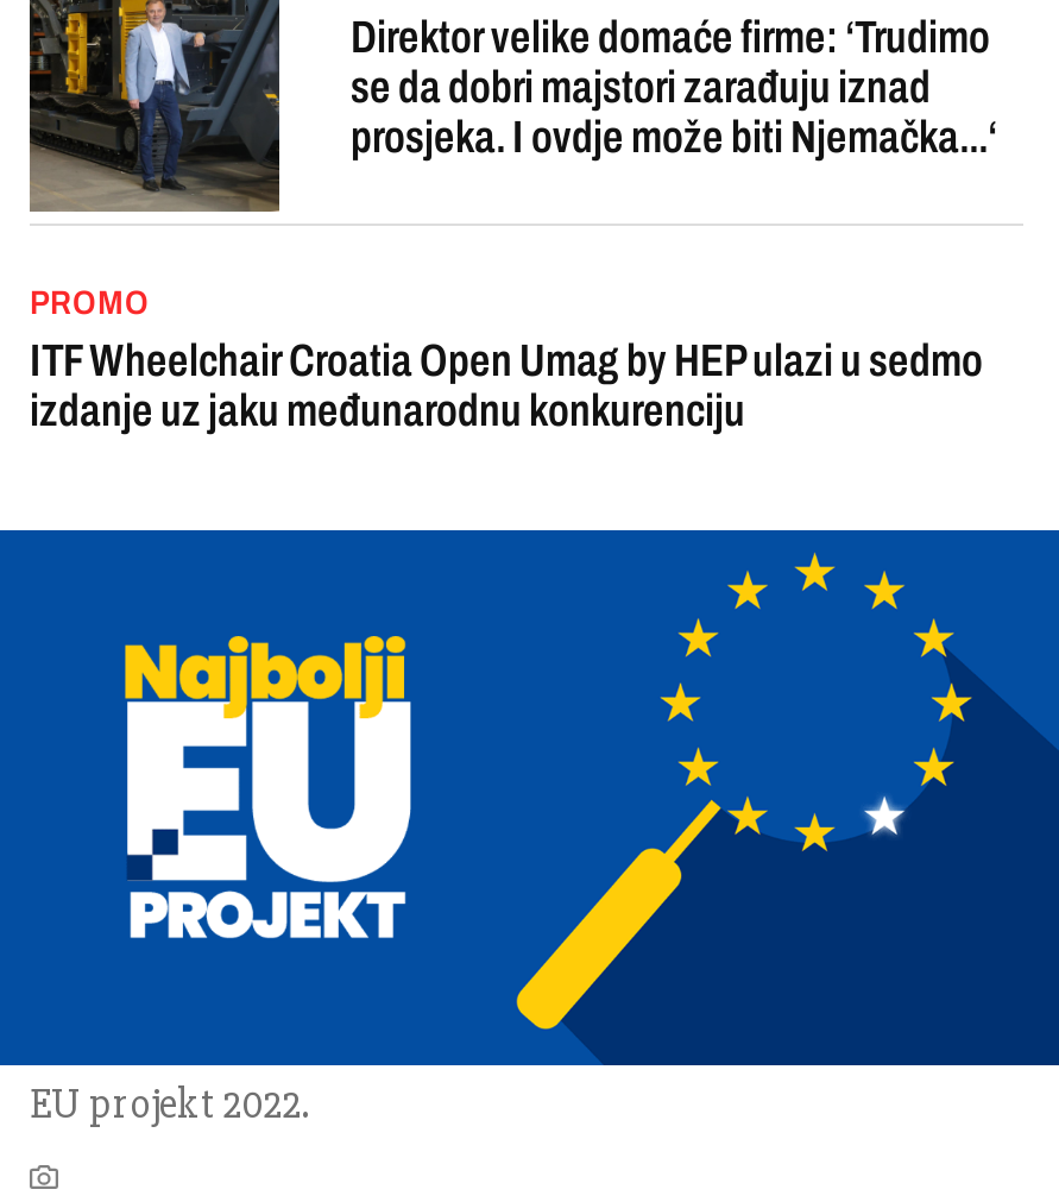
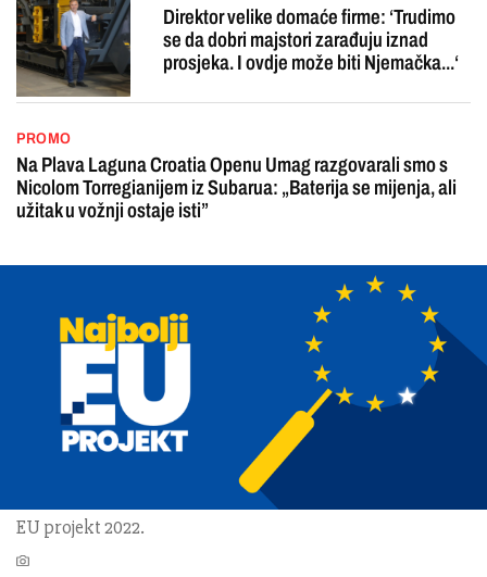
- ITF Wheelchair Croatia Open Umag by HEP ulazi u sedmo
- izdanje uz jaku međunarodnu konkurenciju
+ Na Plava Laguna Croatia Openu Umag razgovarali smo s
+ Nicolom Torregianijem iz Subarua: „Baterija se mijenja, ali
+ užitak u vožnji ostaje isti”
